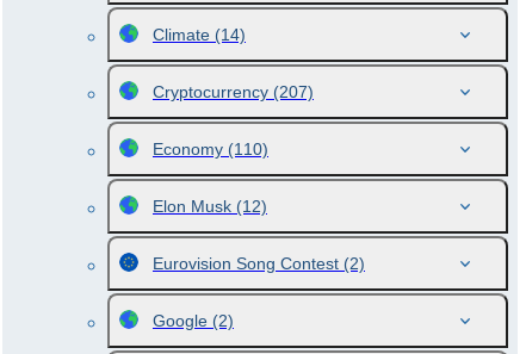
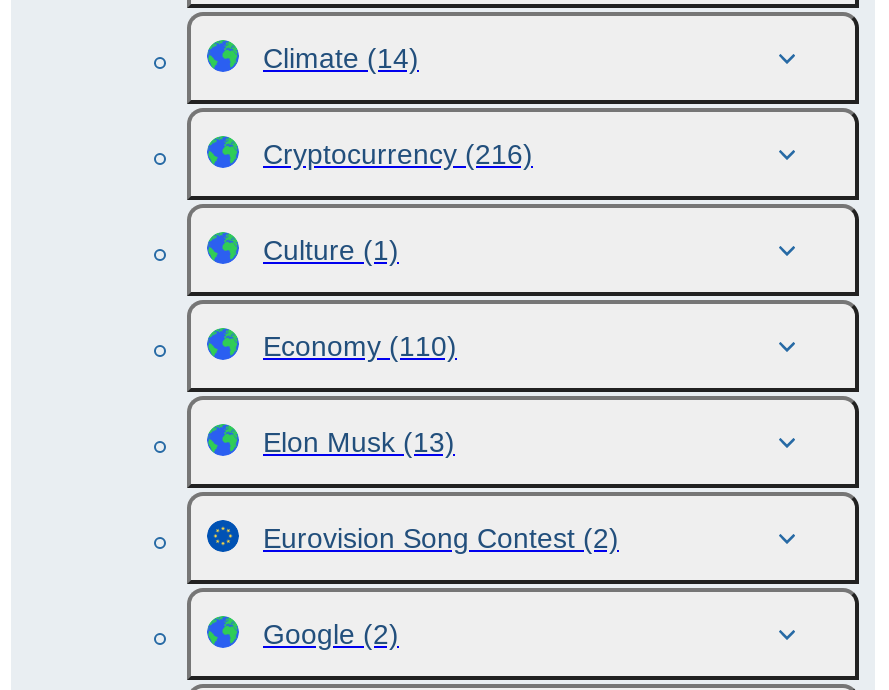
- Cryptocurrency (207)
+ Cryptocurrency (216)
+ Culture (1)

- Elon Musk (12)
+ Elon Musk (13)
